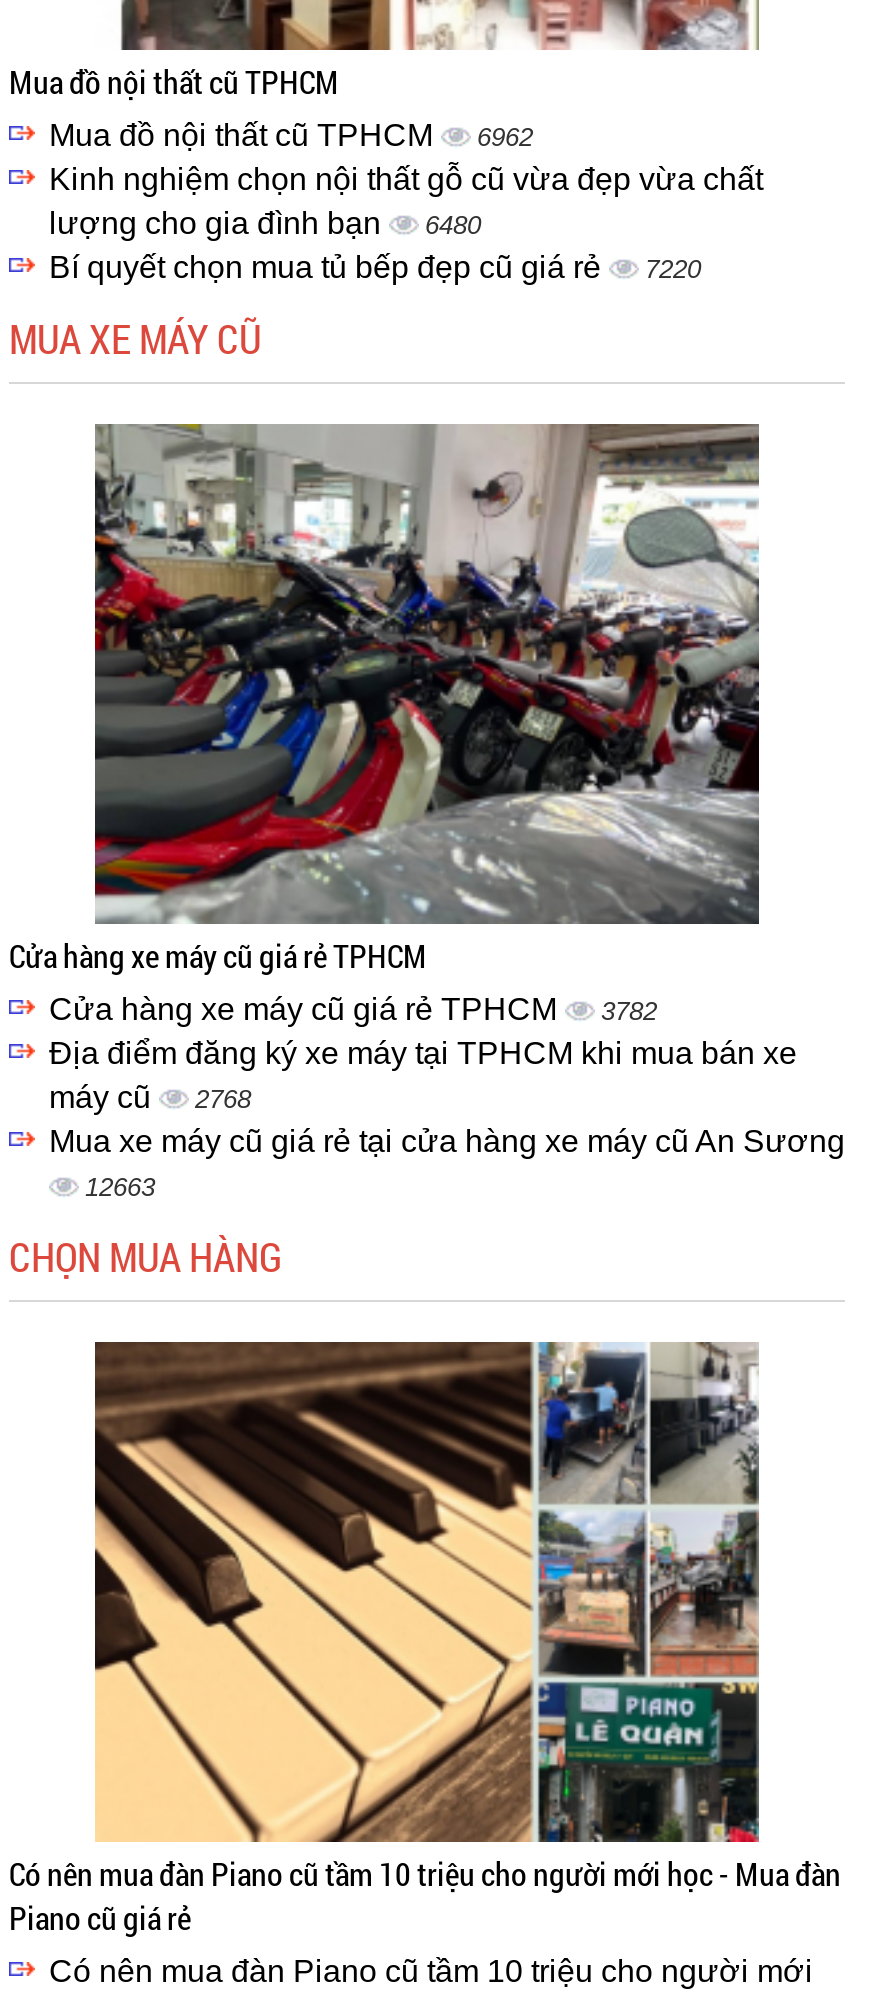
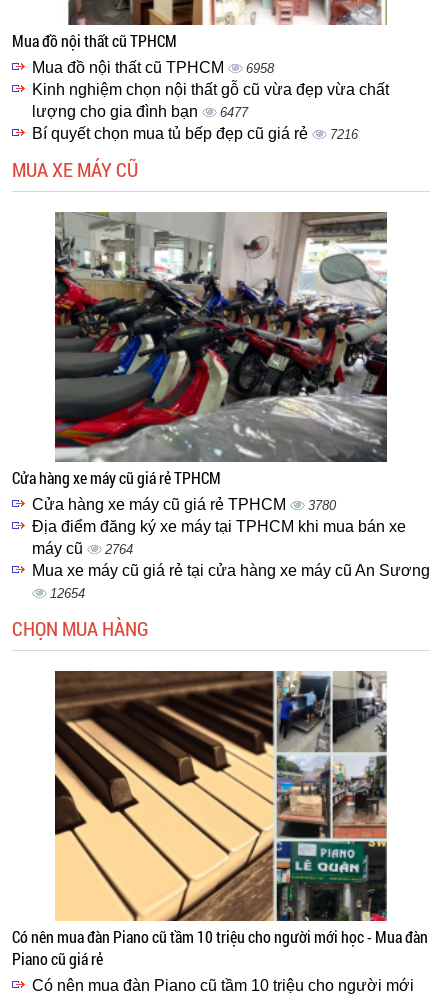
- Mua đồ nội thất cũ TPHCM 6962
+ Mua đồ nội thất cũ TPHCM 6958

- lượng cho gia đình bạn 6480
+ lượng cho gia đình bạn 6477

- Bí quyết chọn mua tủ bếp đẹp cũ giá rẻ 7220
+ Bí quyết chọn mua tủ bếp đẹp cũ giá rẻ 7216

- Cửa hàng xe máy cũ giá rẻ TPHCM 3782
+ Cửa hàng xe máy cũ giá rẻ TPHCM 3780

- máy cũ 2768
+ máy cũ 2764

- 12663
+ 12654
